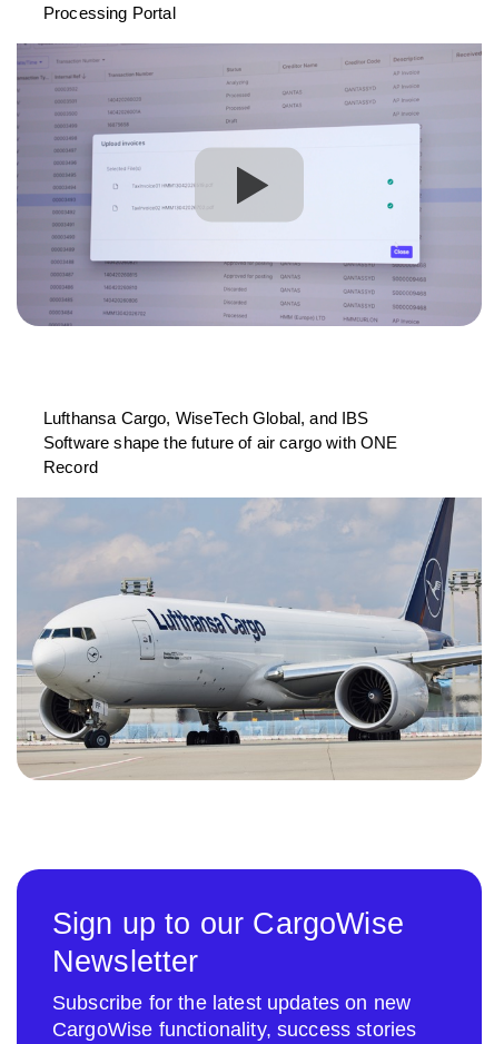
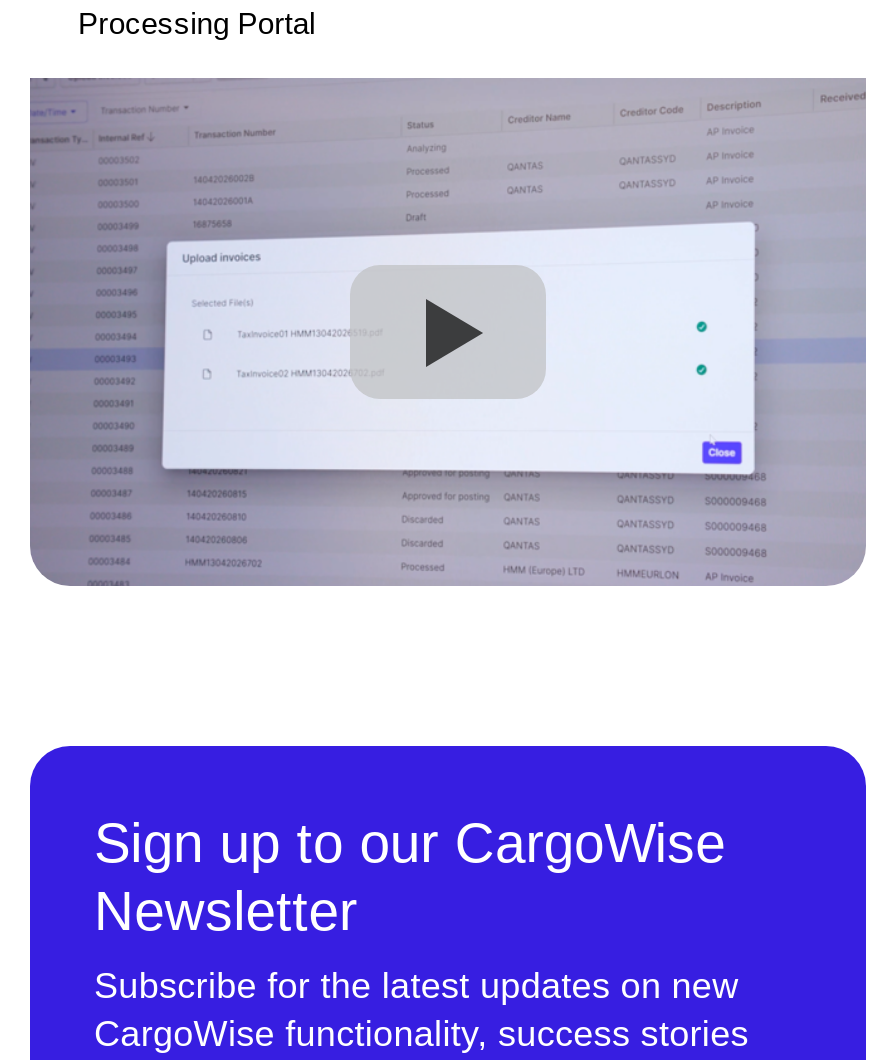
- Lufthansa Cargo, WiseTech Global, and IBS
- Software shape the future of air cargo with ONE
- Record

- [image]
